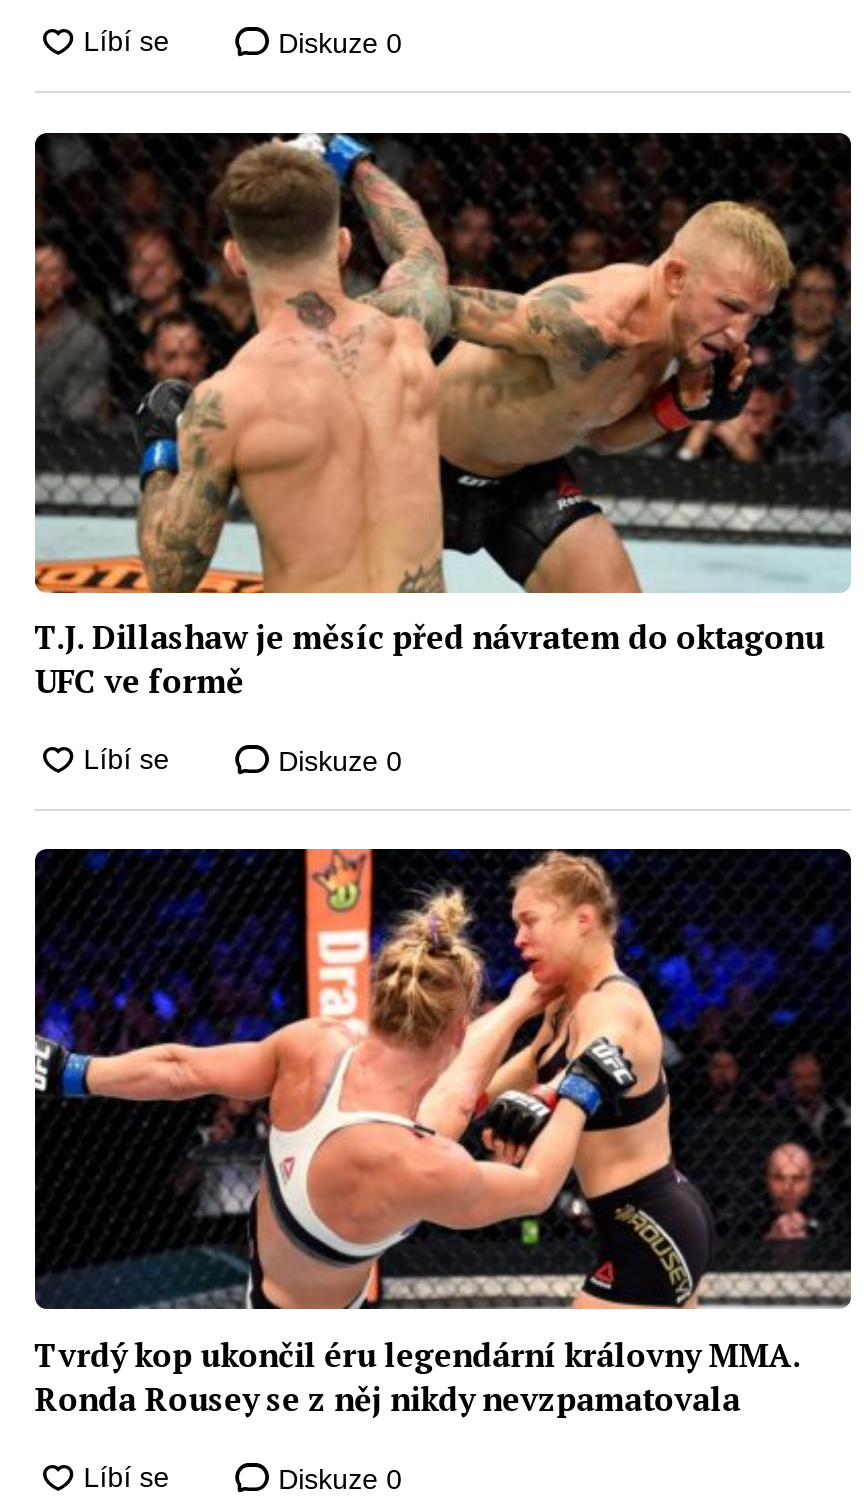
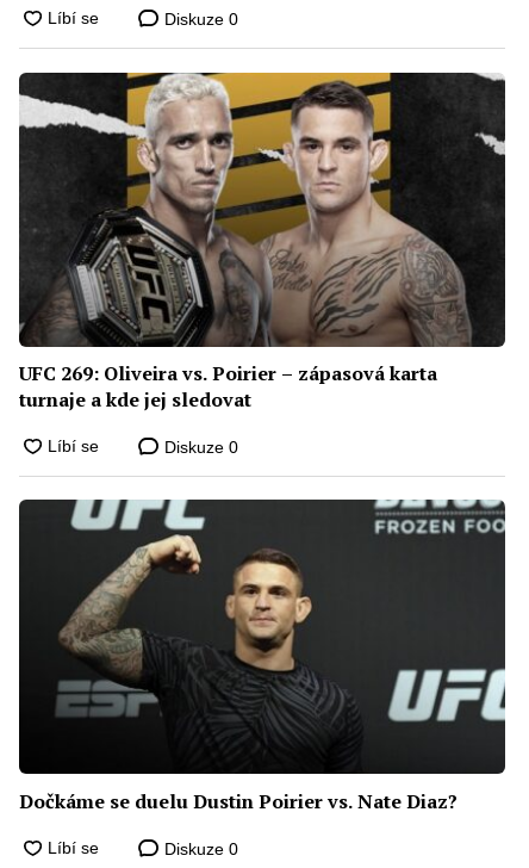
- [image]
- T.J. Dillashaw je měsíc před návratem do oktagonu
- UFC ve formě
+ [image]
+ UFC 269: Oliveira vs. Poirier – zápasová karta
+ turnaje a kde jej sledovat

- [image]
- Tvrdý kop ukončil éru legendární královny MMA.
- Ronda Rousey se z něj nikdy nevzpamatovala
+ [image]
+ Dočkáme se duelu Dustin Poirier vs. Nate Diaz?
